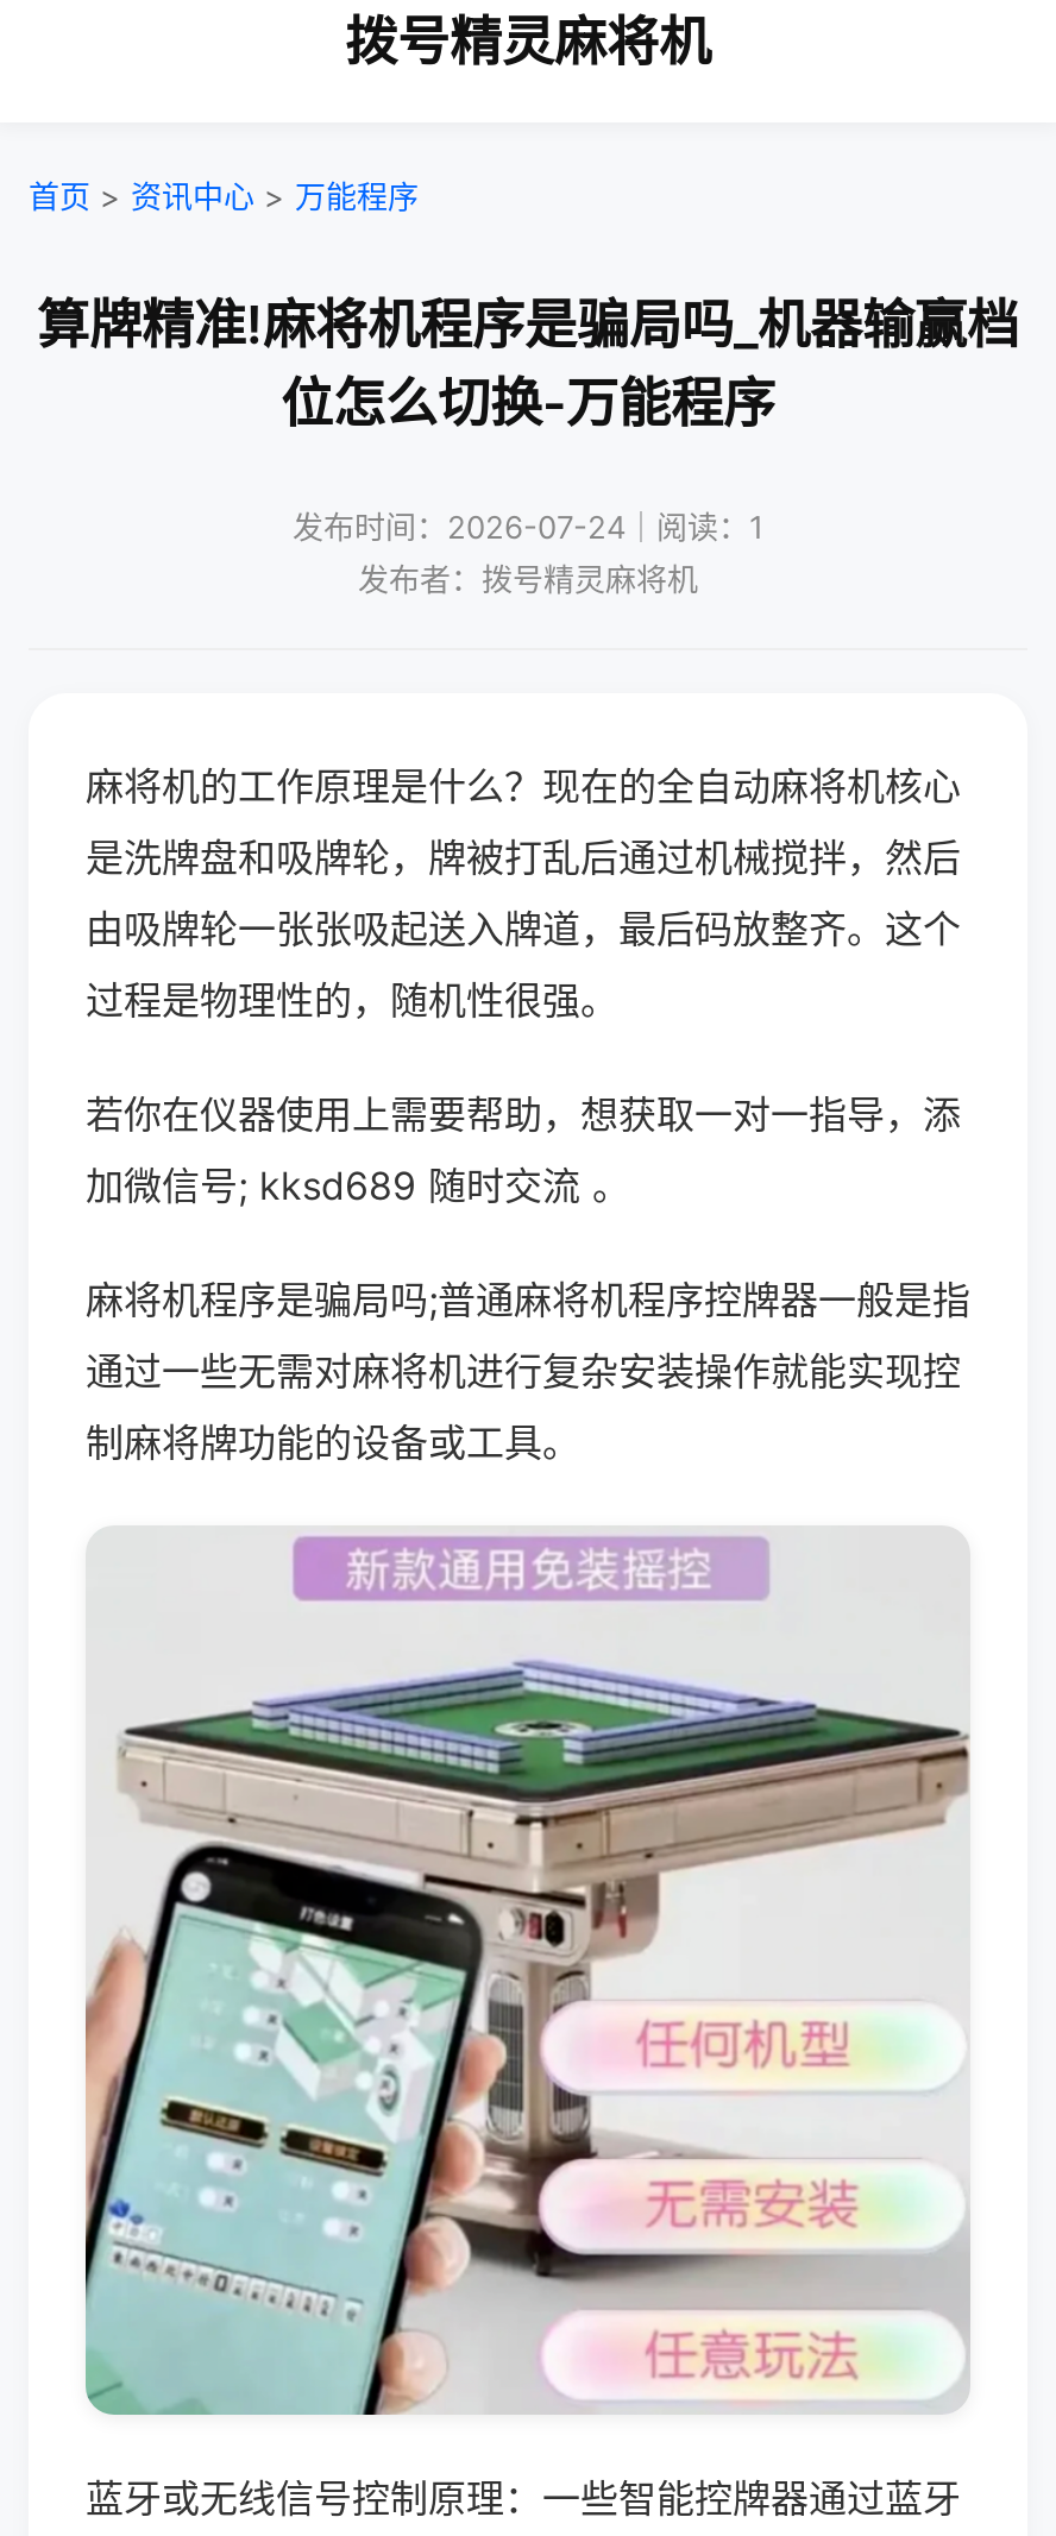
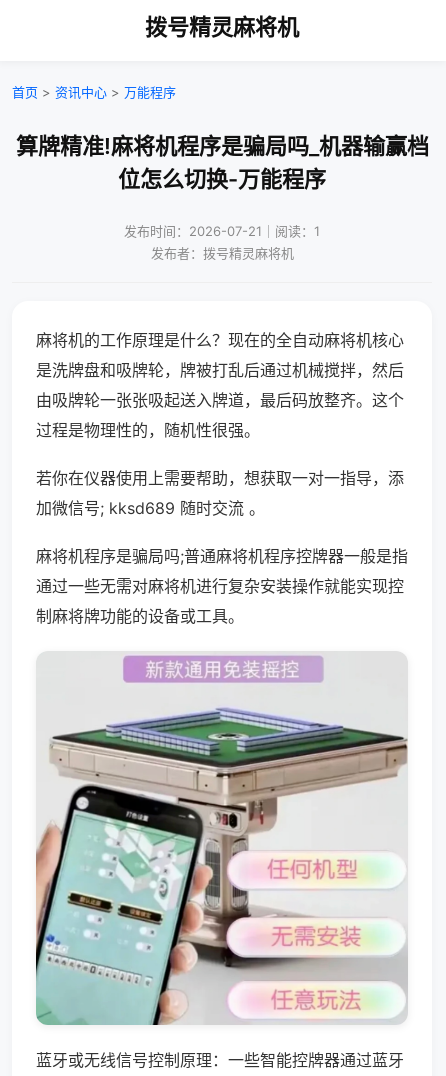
- 发布时间：2026-07-24｜阅读：1
+ 发布时间：2026-07-21｜阅读：1
